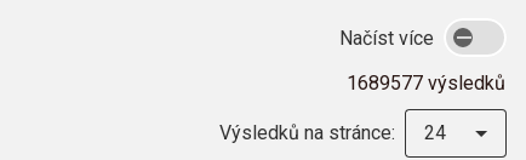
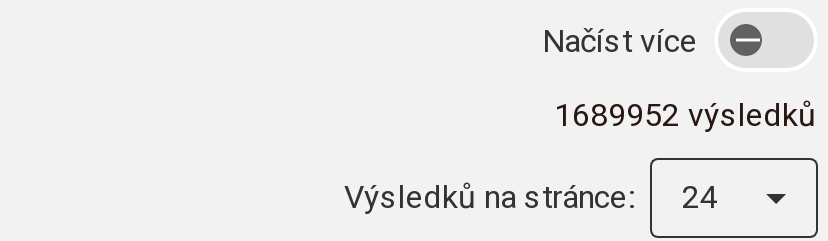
- 1689577 výsledků
+ 1689952 výsledků
